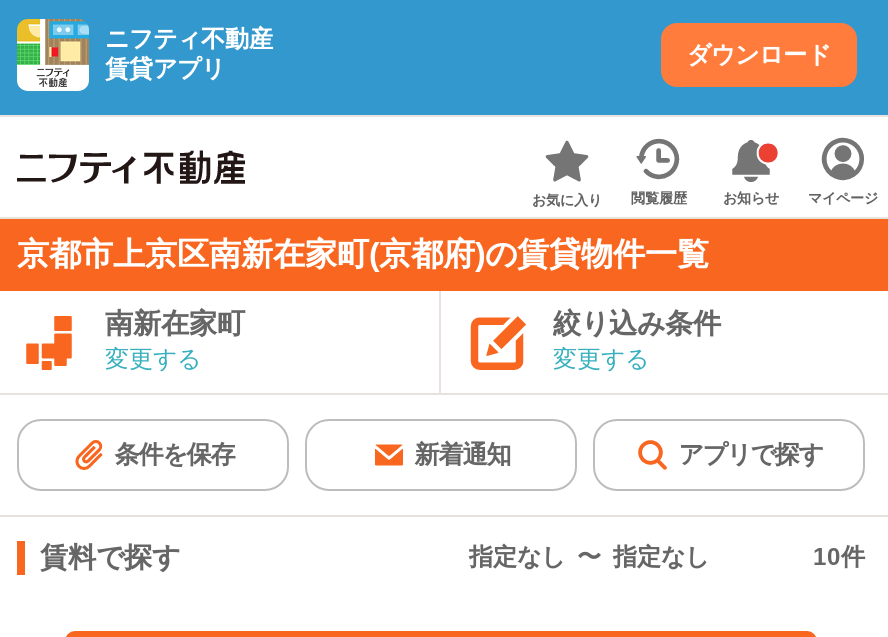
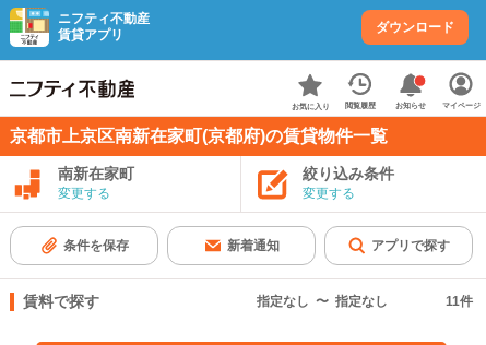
- 10件
+ 11件
